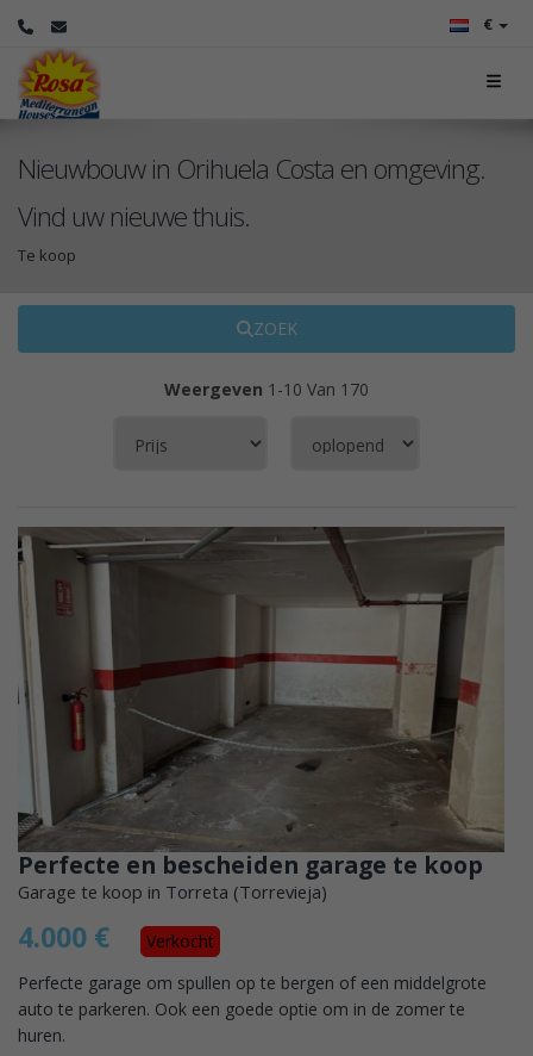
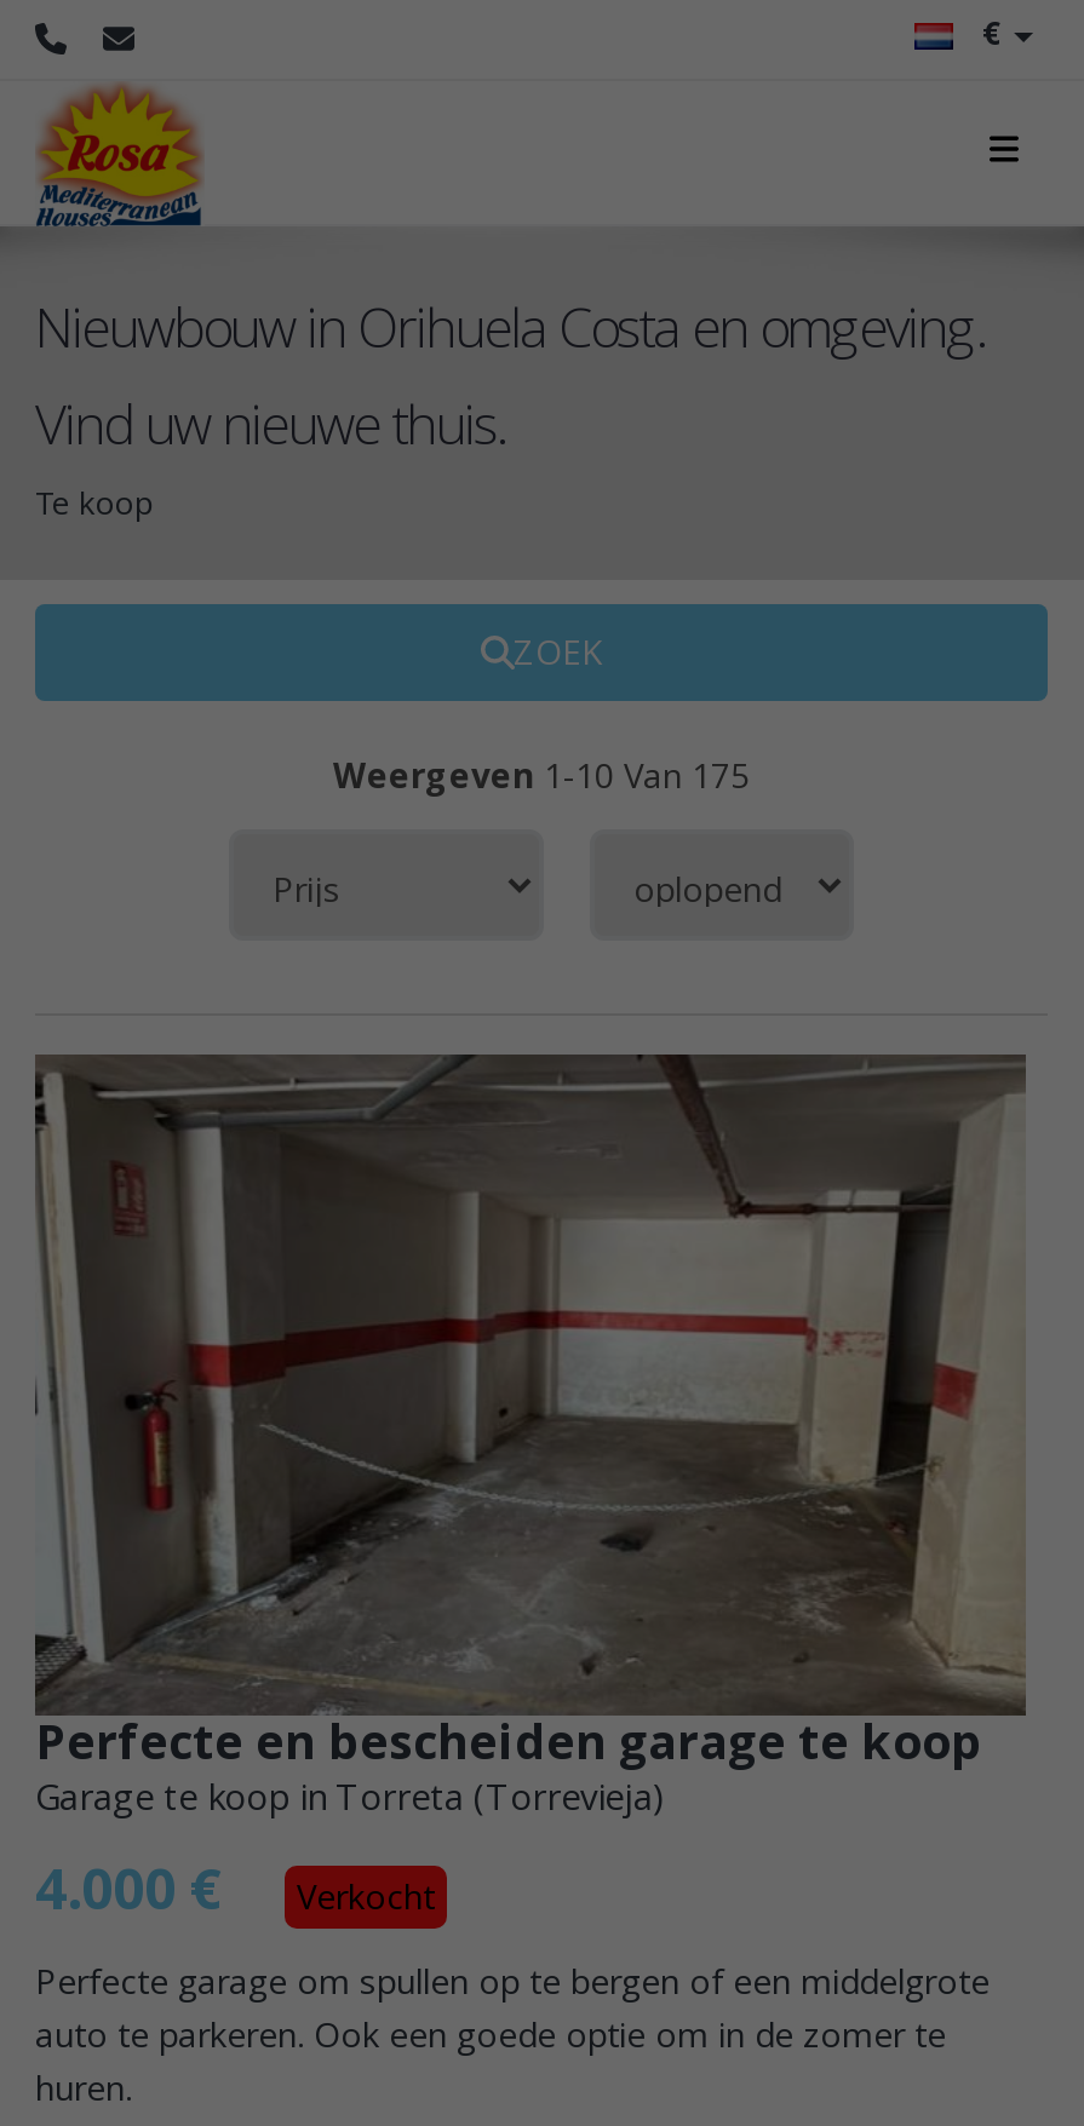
- Weergeven 1-10 Van 170
+ Weergeven 1-10 Van 175
